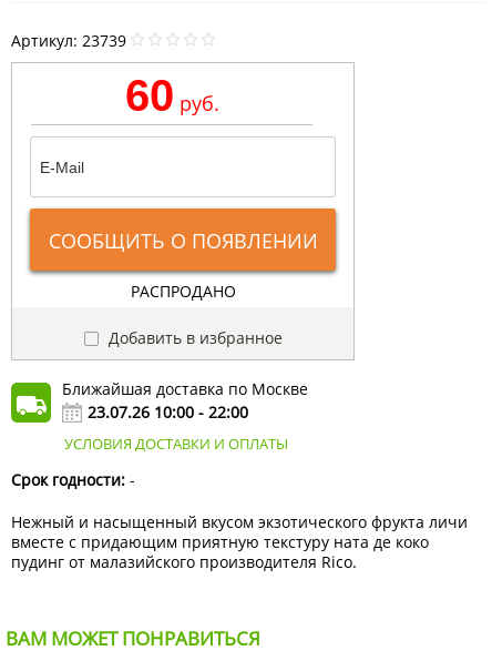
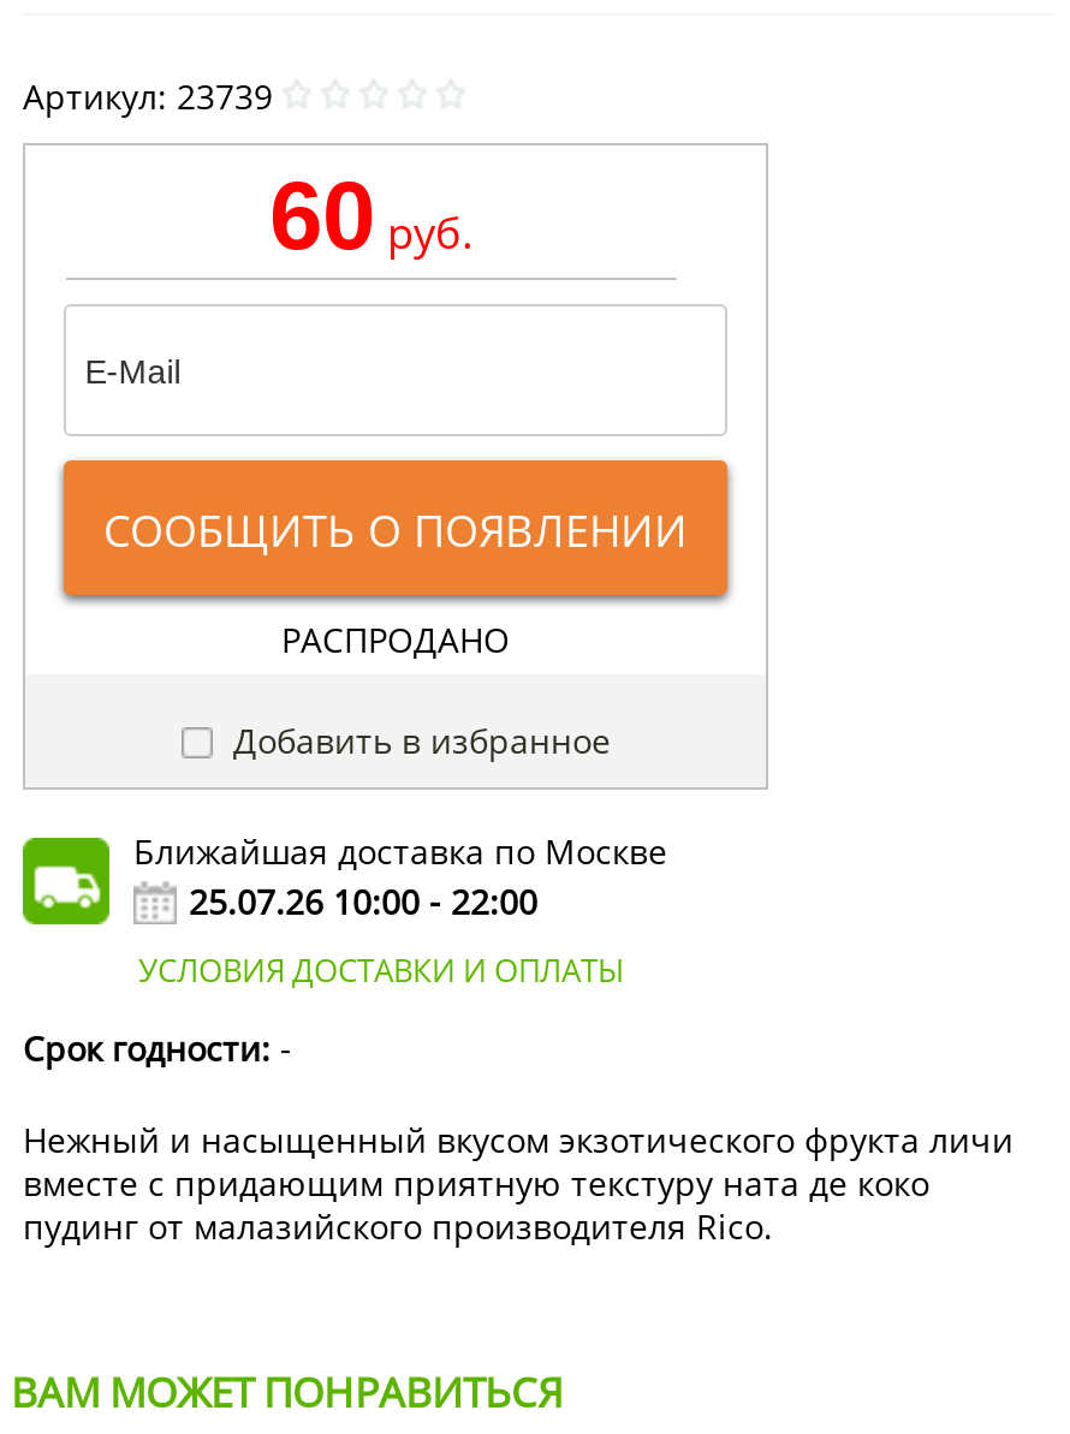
- 23.07.26 10:00 - 22:00
+ 25.07.26 10:00 - 22:00
